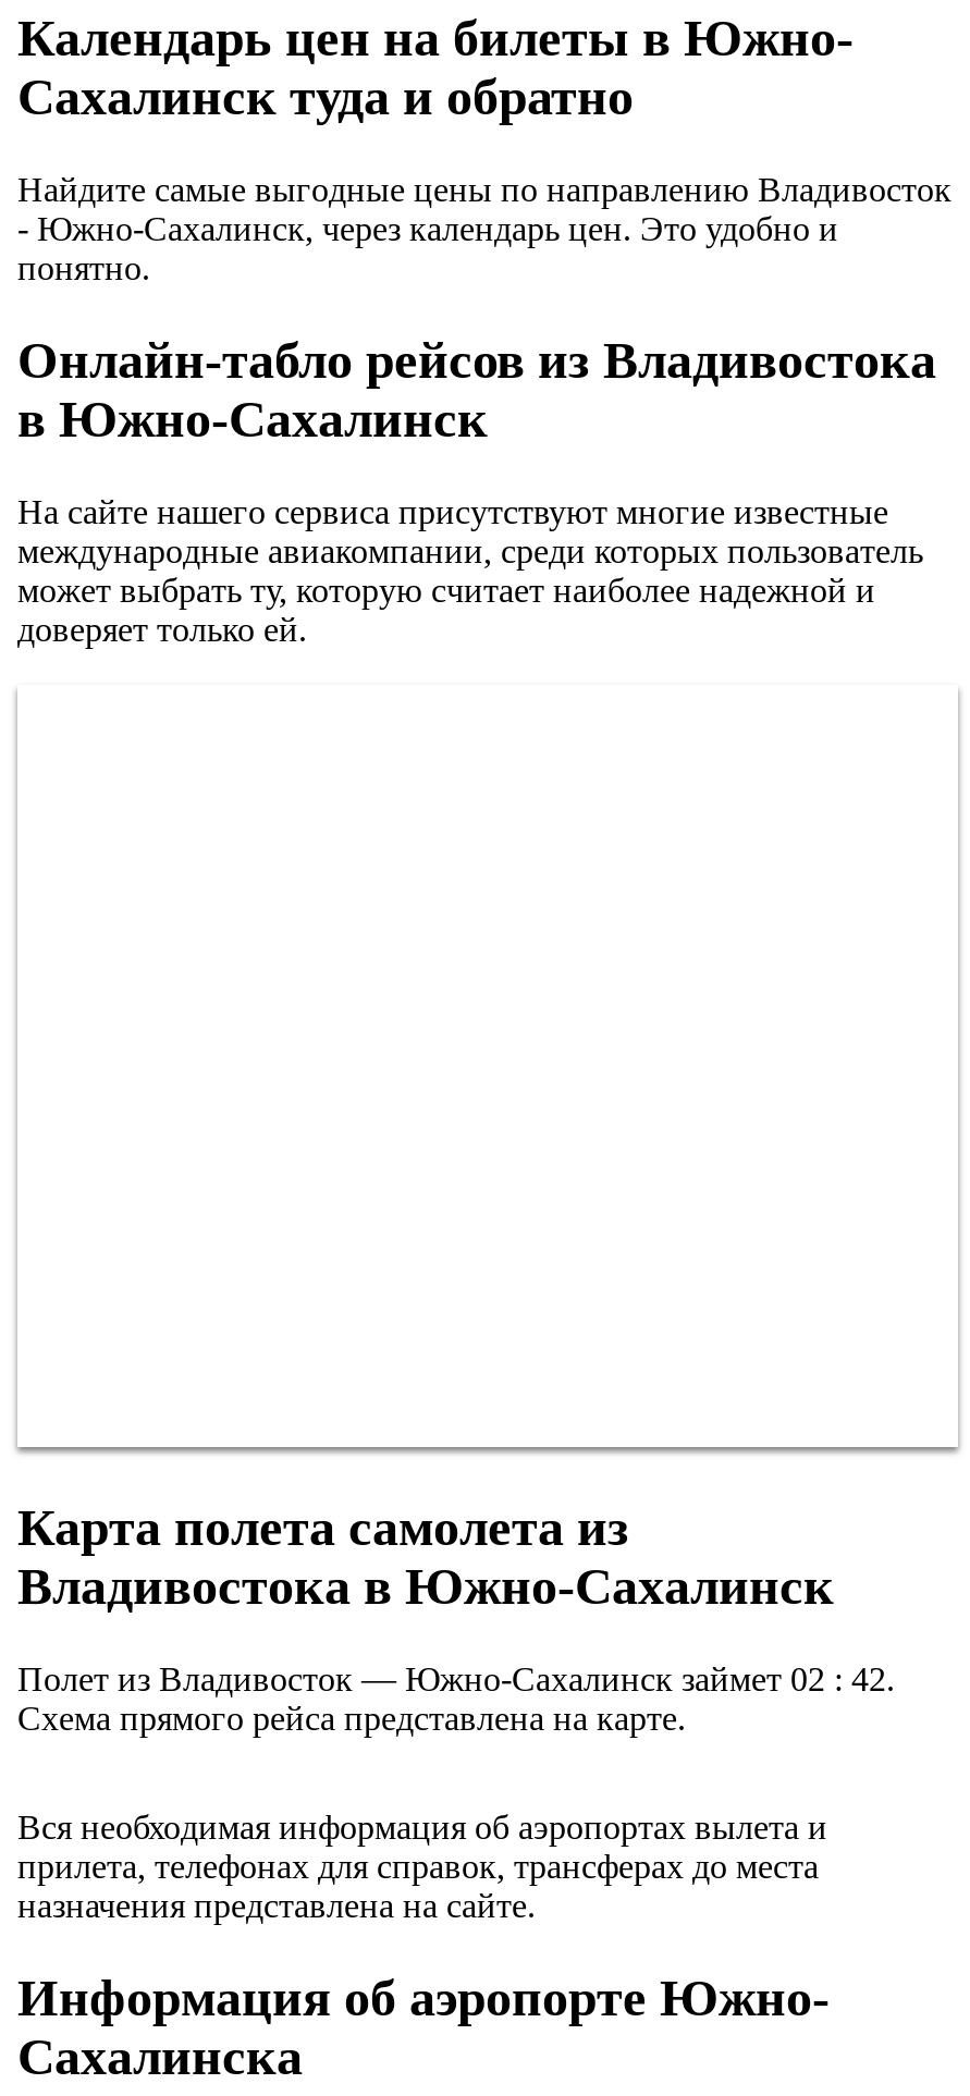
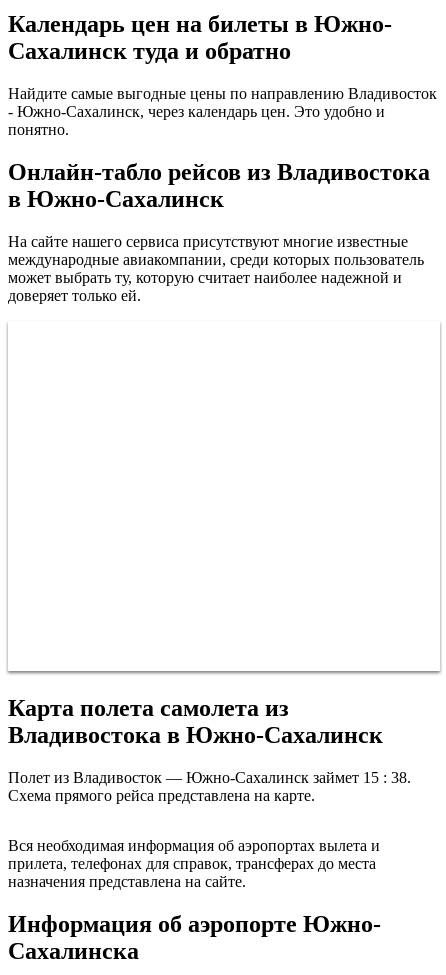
- Полет из Владивосток — Южно-Сахалинск займет 02 : 42.
+ Полет из Владивосток — Южно-Сахалинск займет 15 : 38.
